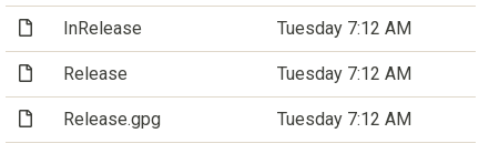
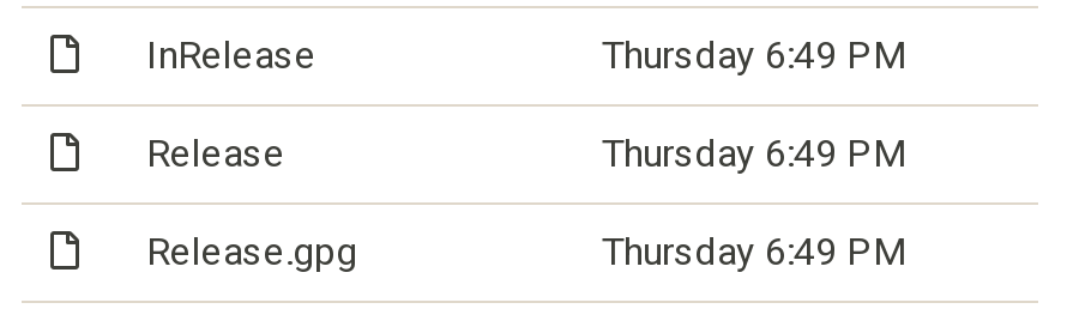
- Tuesday 7:12 AM
+ Thursday 6:49 PM

- Tuesday 7:12 AM
+ Thursday 6:49 PM

- Tuesday 7:12 AM
+ Thursday 6:49 PM
